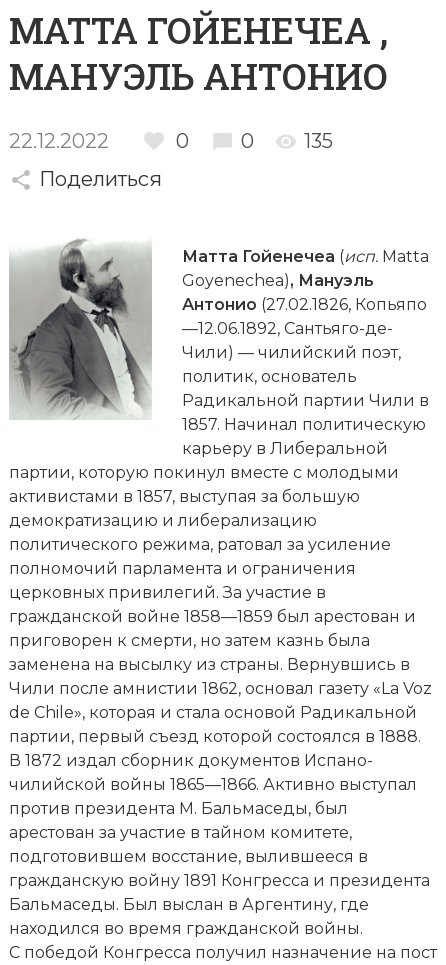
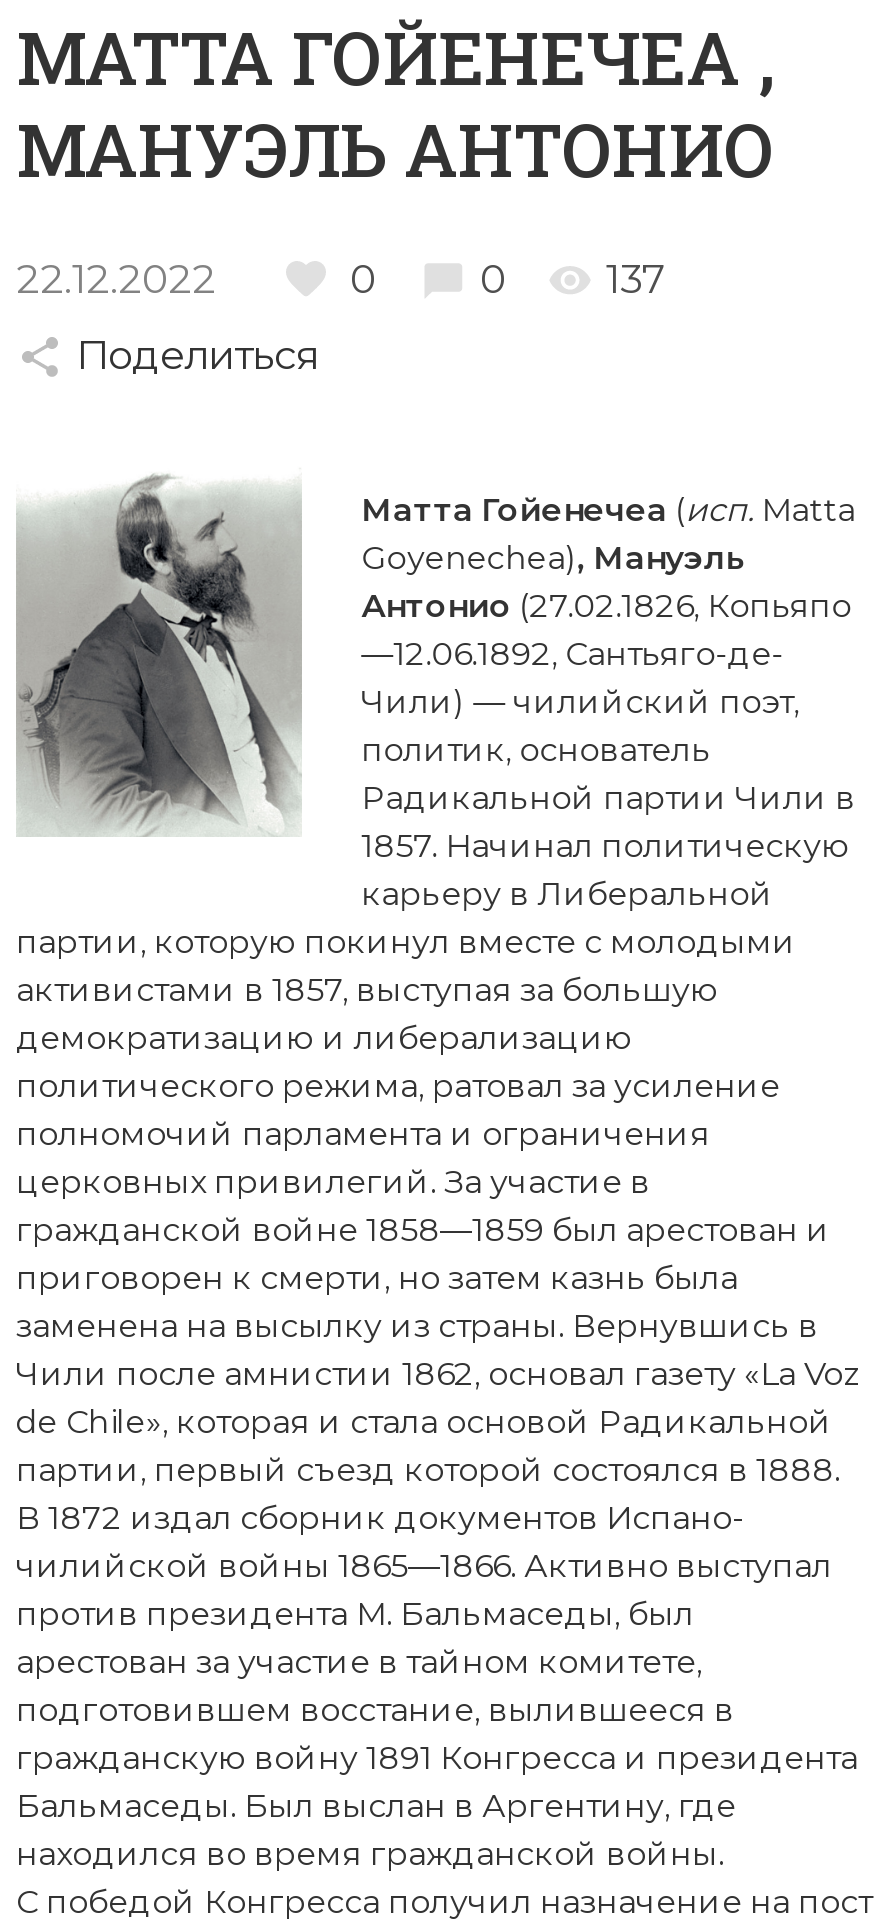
- 135
+ 137
